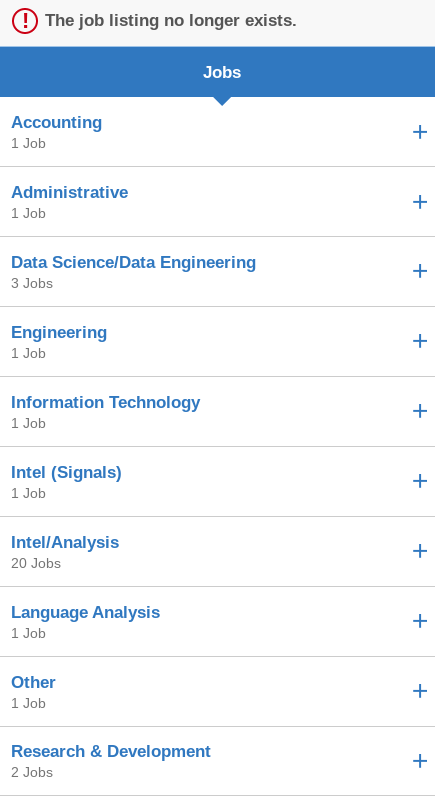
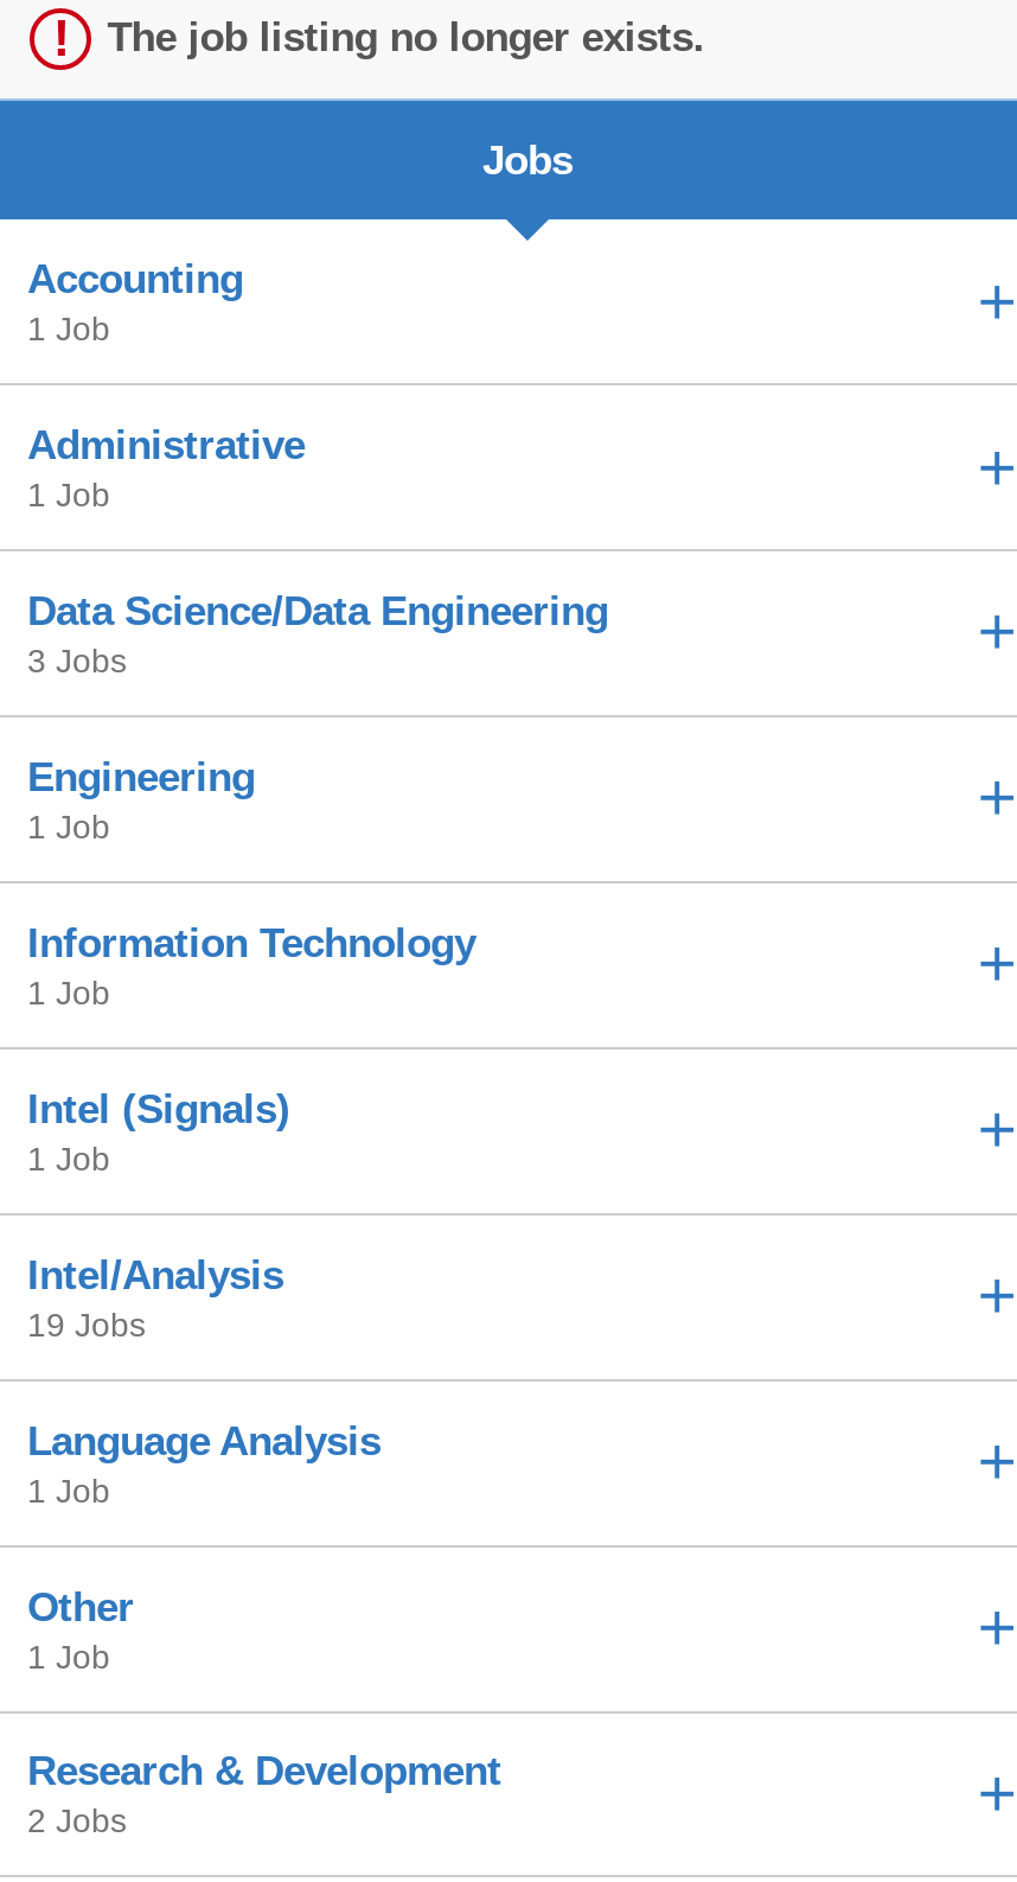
- 20 Jobs
+ 19 Jobs
